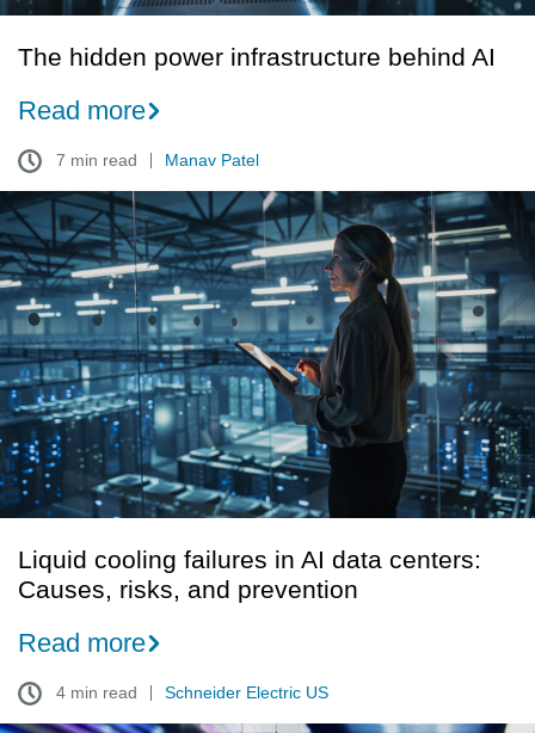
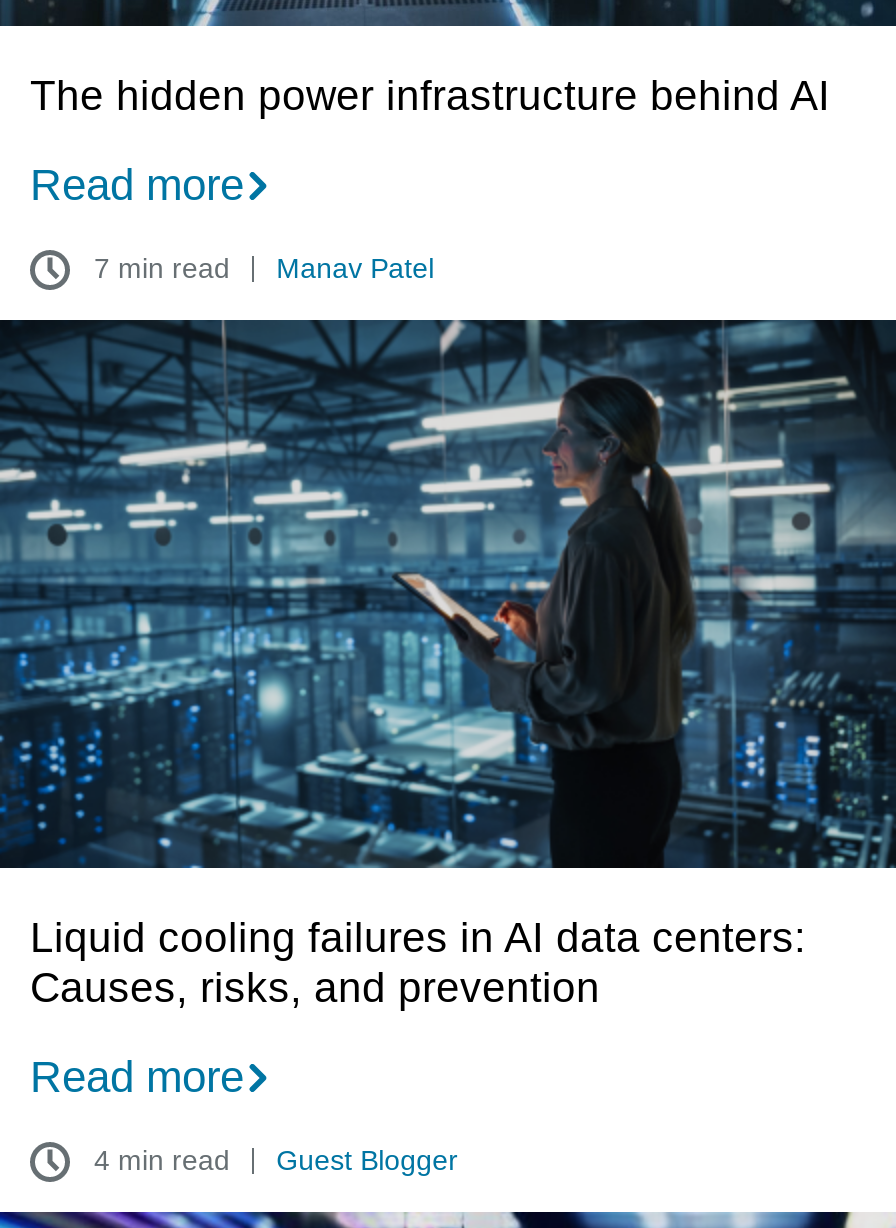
- Schneider Electric US
+ Guest Blogger
